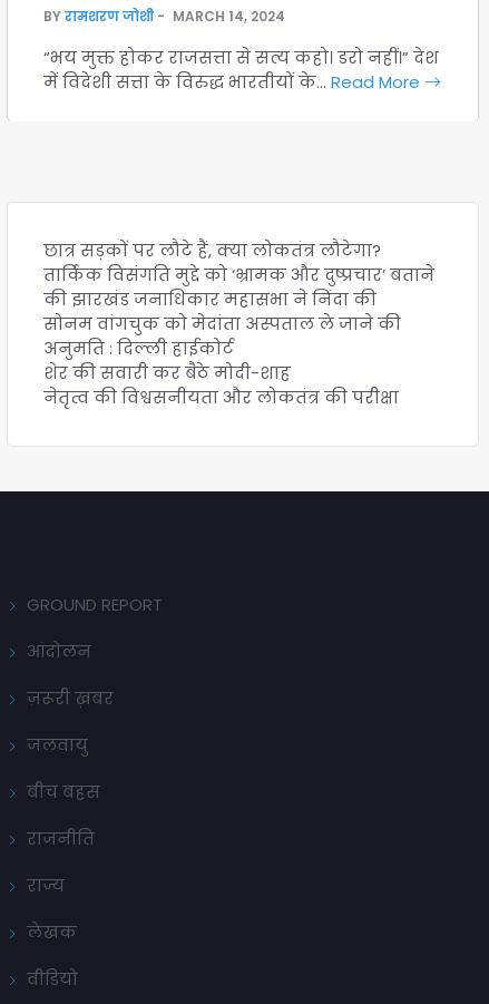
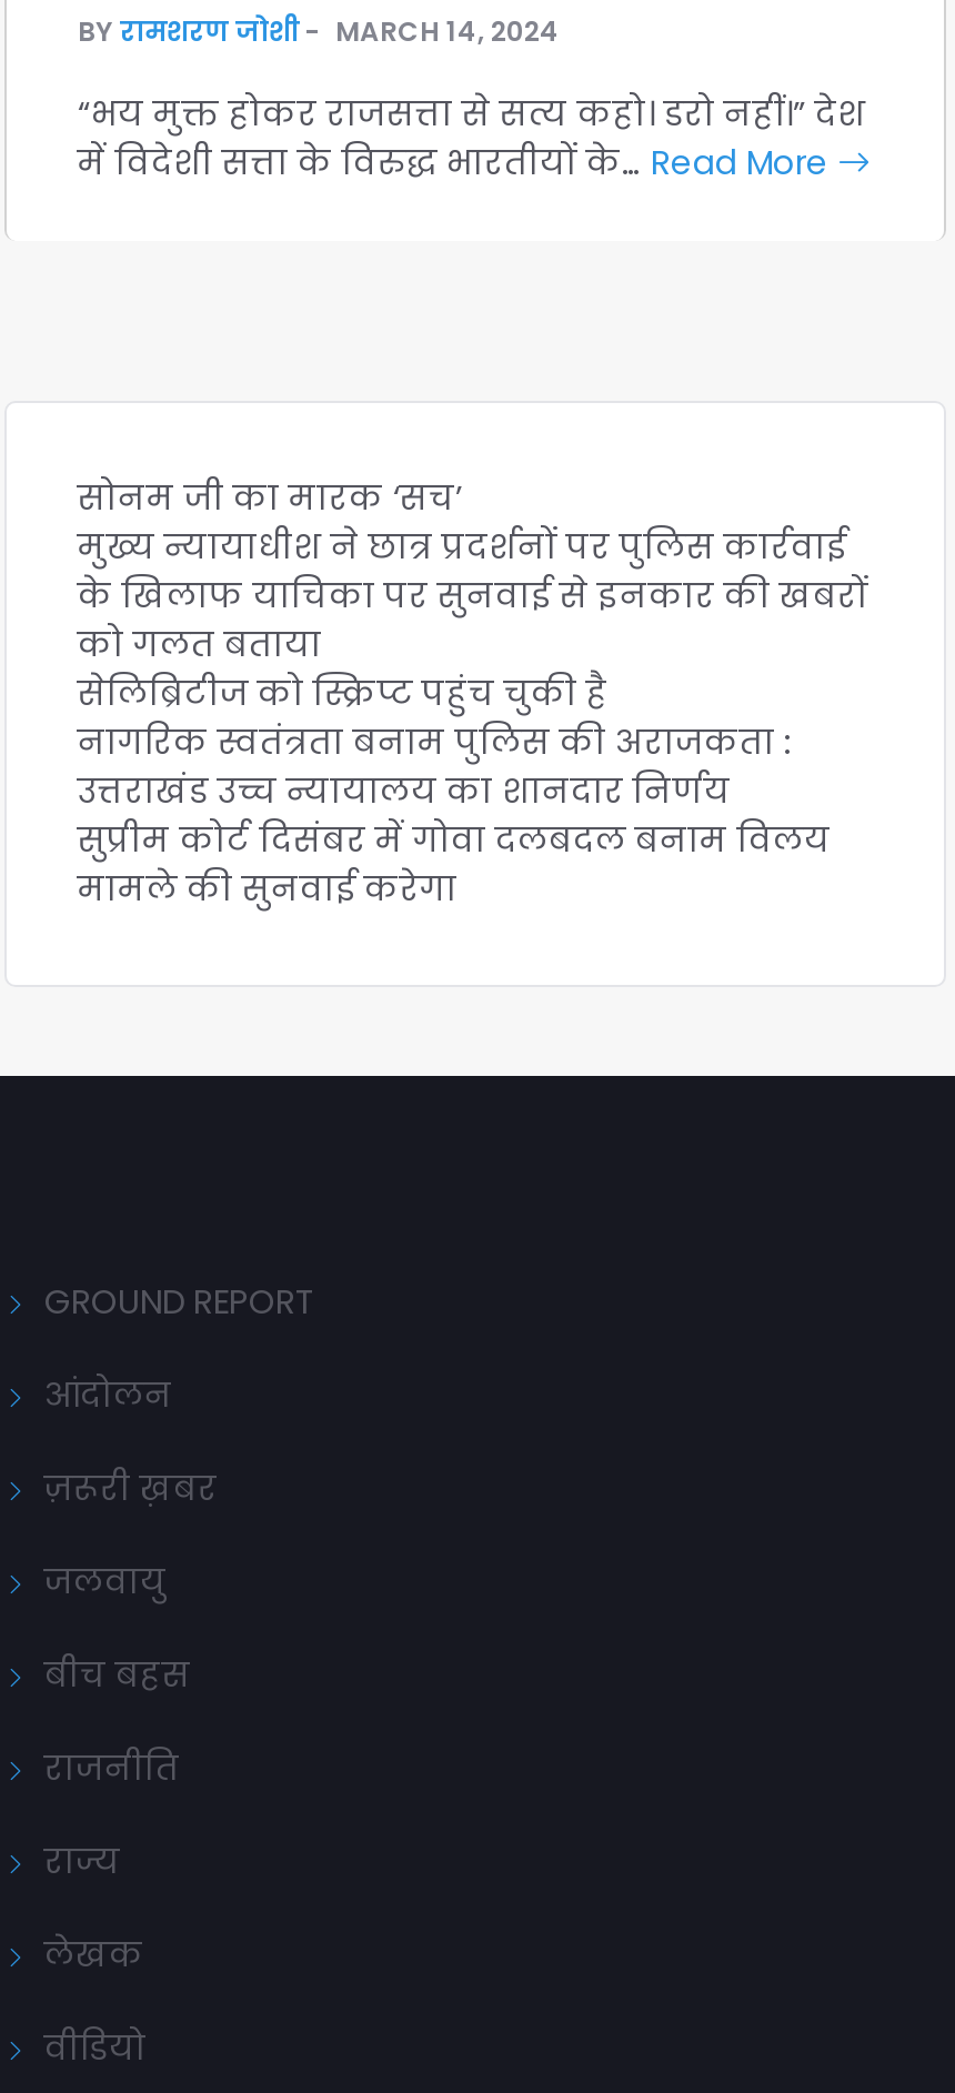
- छात्र सड़कों पर लौटे हैं, क्या लोकतंत्र लौटेगा?
- तार्किक विसंगति मुद्दे को ‘भ्रामक और दुष्प्रचार’ बताने
- की झारखंड जनाधिकार महासभा ने निंदा की
- सोनम वांगचुक को मेदांता अस्पताल ले जाने की
- अनुमति : दिल्ली हाईकोर्ट
- शेर की सवारी कर बैठे मोदी-शाह
- नेतृत्व की विश्वसनीयता और लोकतंत्र की परीक्षा
+ सोनम जी का मारक ‘सच’
+ मुख्य न्यायाधीश ने छात्र प्रदर्शनों पर पुलिस कार्रवाई
+ के खिलाफ याचिका पर सुनवाई से इनकार की खबरों
+ को गलत बताया
+ सेलिब्रिटीज को स्क्रिप्ट पहुंच चुकी है
+ नागरिक स्वतंत्रता बनाम पुलिस की अराजकता :
+ उत्तराखंड उच्च न्यायालय का शानदार निर्णय
+ सुप्रीम कोर्ट दिसंबर में गोवा दलबदल बनाम विलय
+ मामले की सुनवाई करेगा
